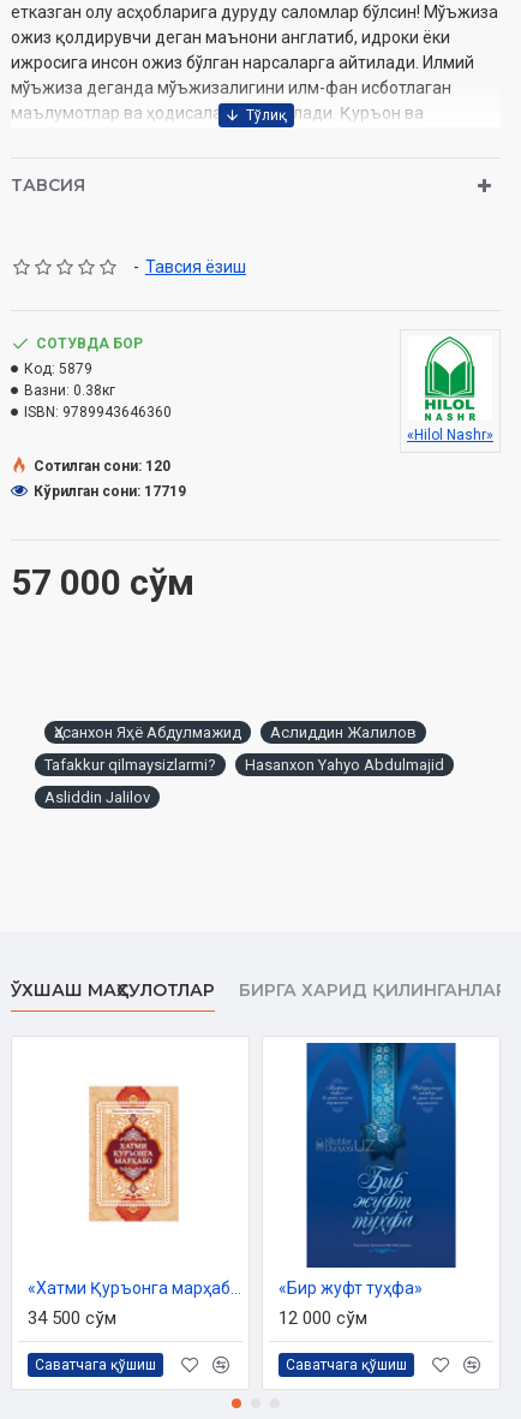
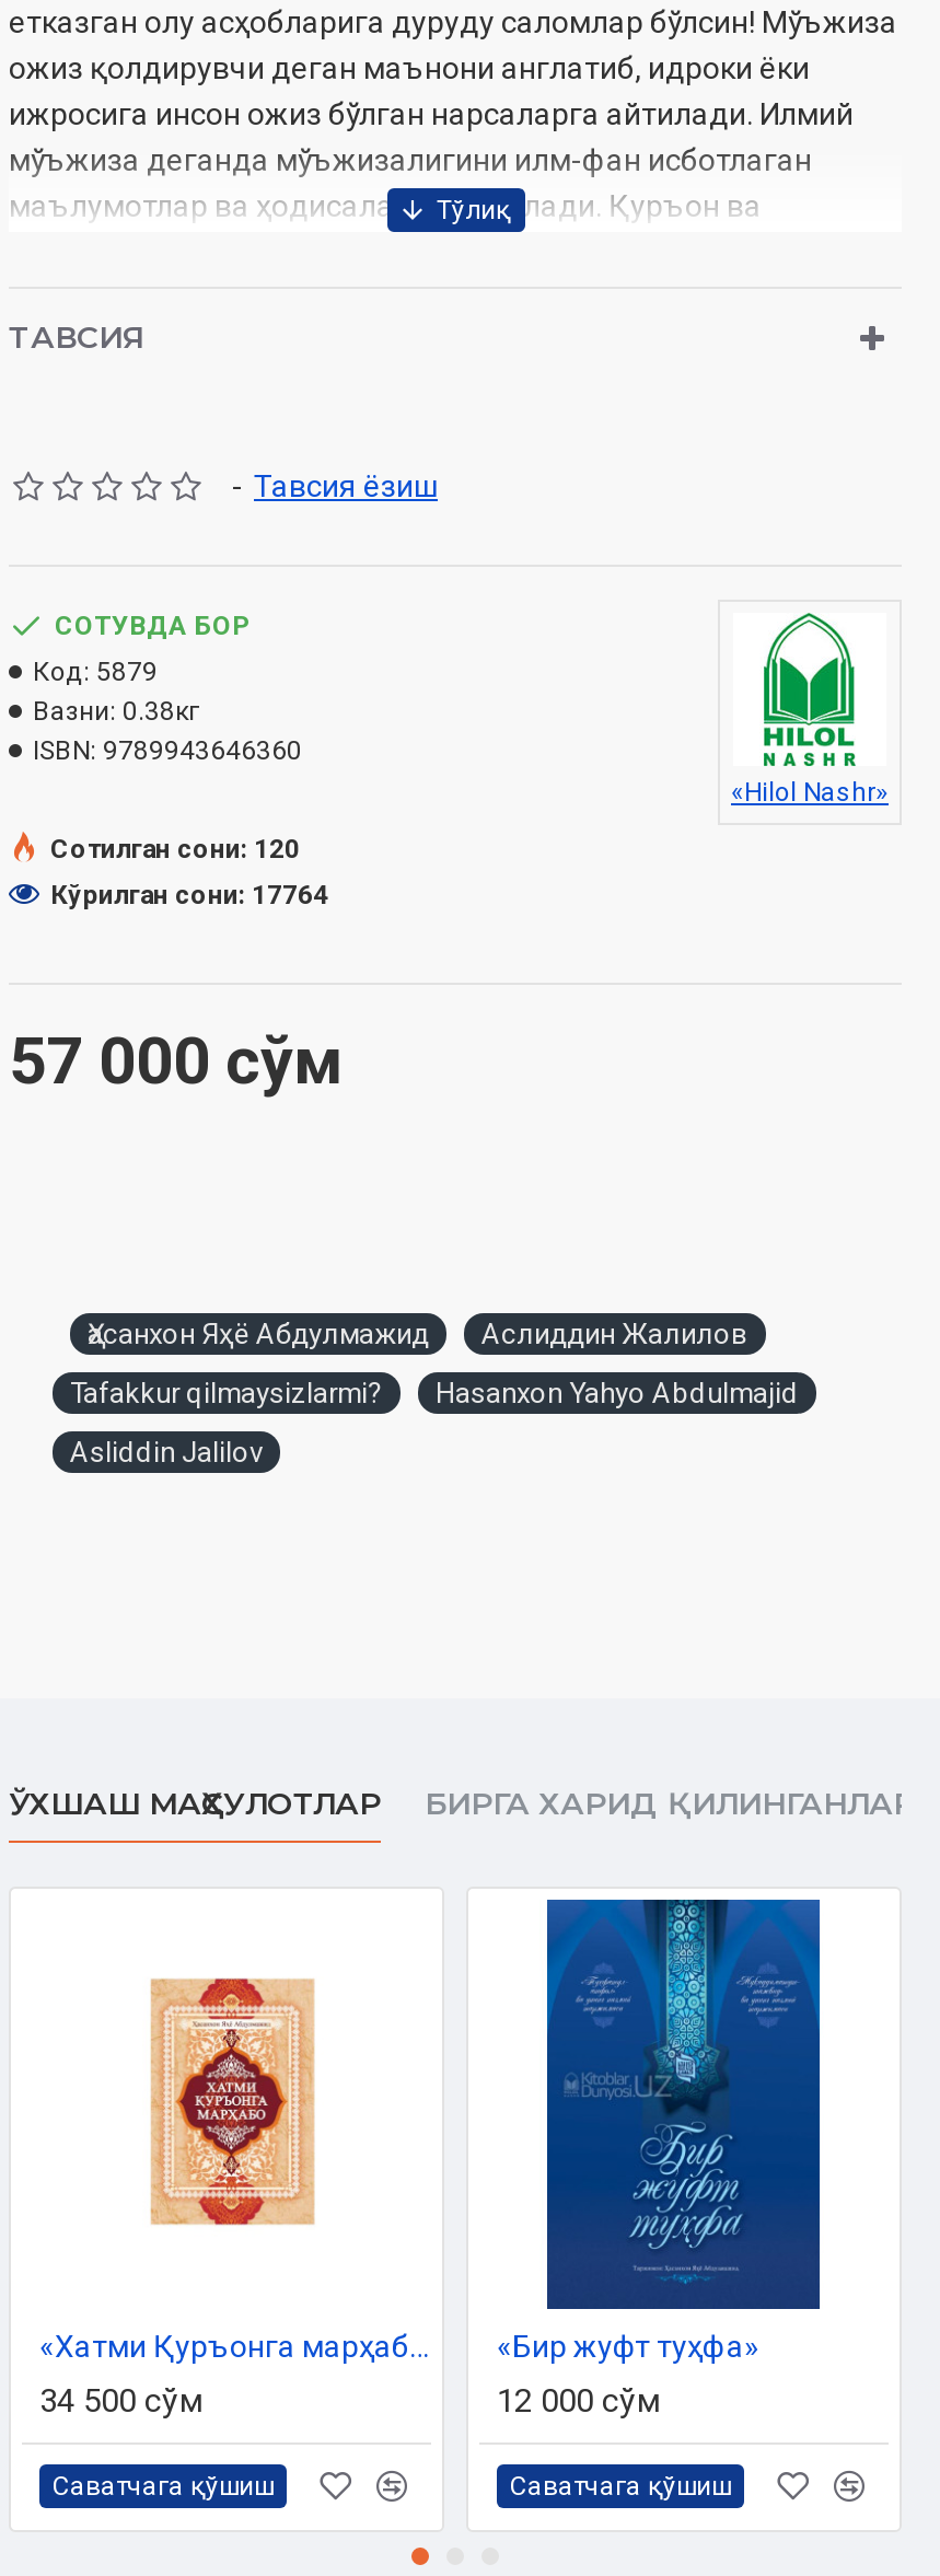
- Кўрилган сони: 17719
+ Кўрилган сони: 17764
